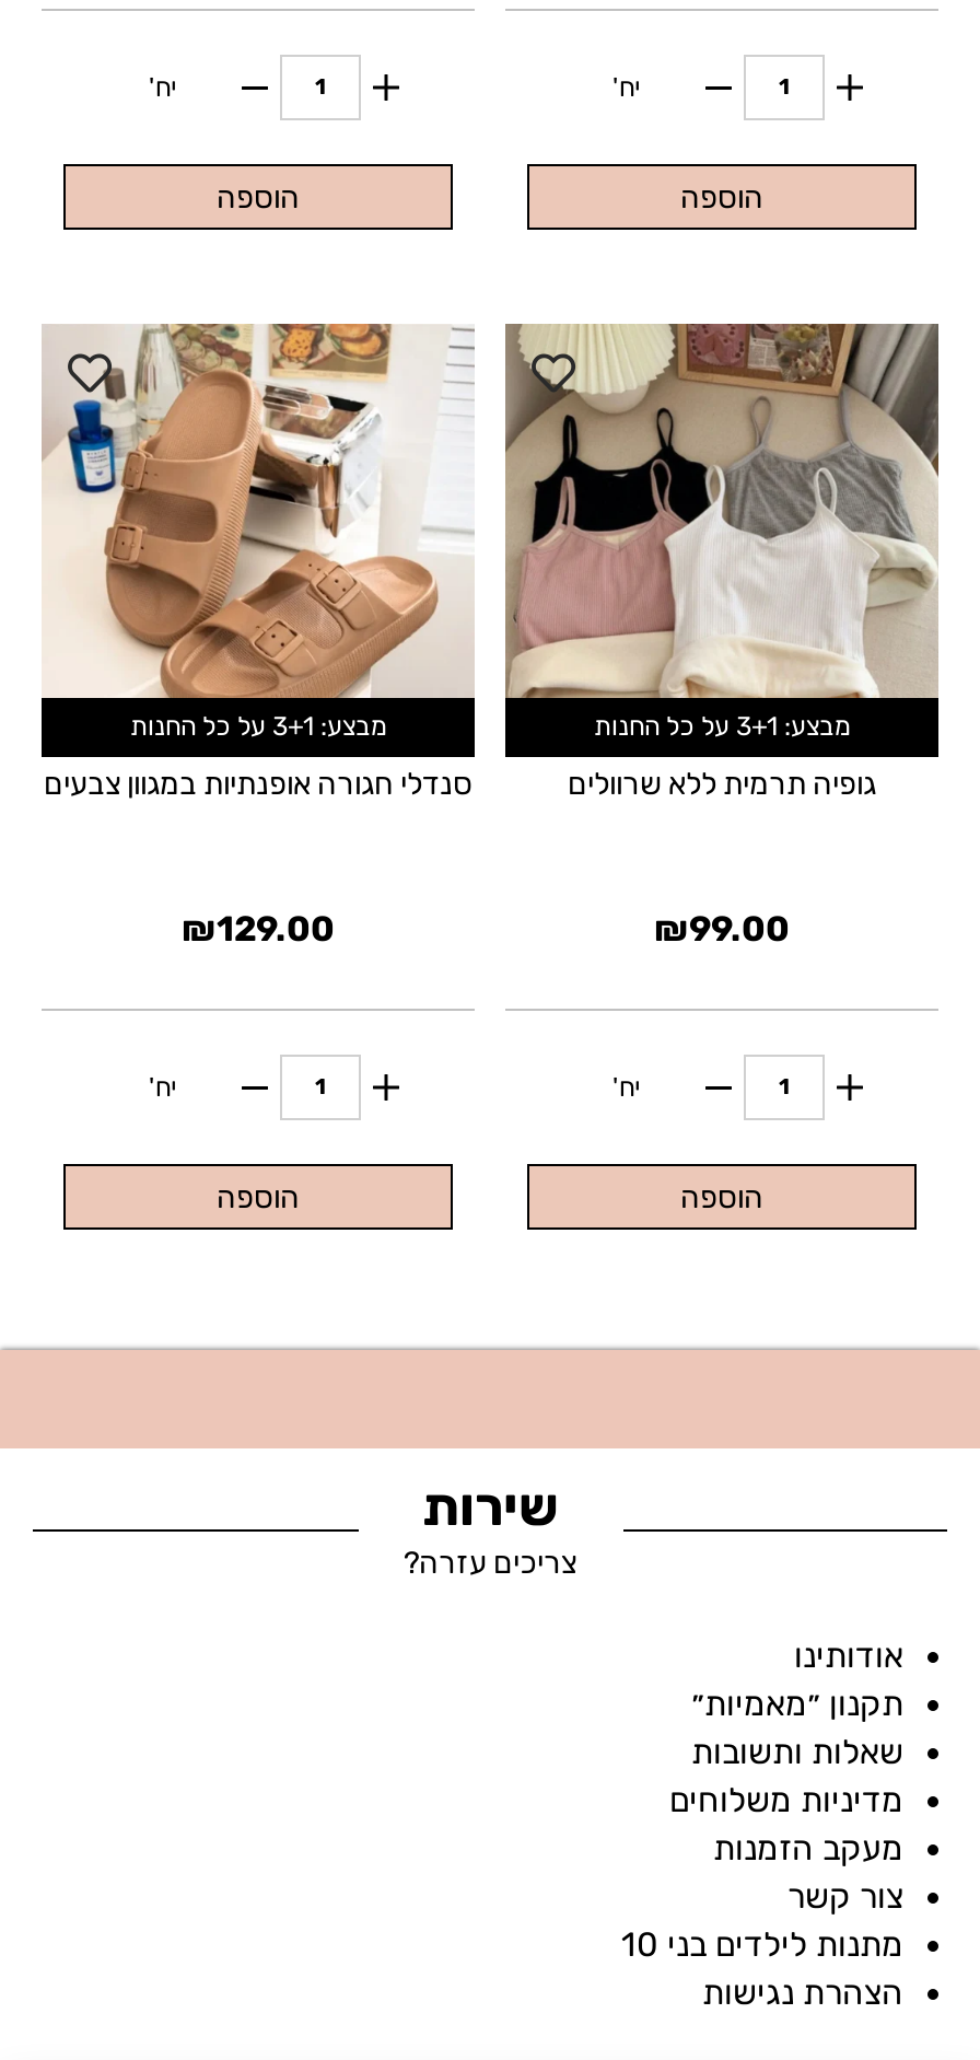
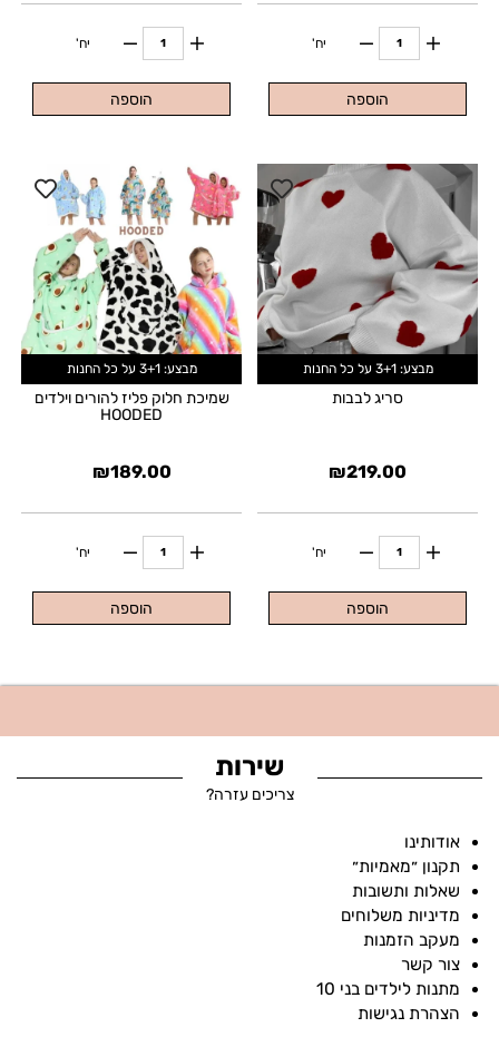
- [image]
- סנדלי חגורה אופנתיות במגוון צבעים
+ [image]
+ שמיכת חלוק פליז להורים וילדים
+ HOODED

- [image]
- גופיה תרמית ללא שרוולים
+ [image]
+ סריג לבבות

- ₪129.00
+ ₪189.00

- ₪99.00
+ ₪219.00
